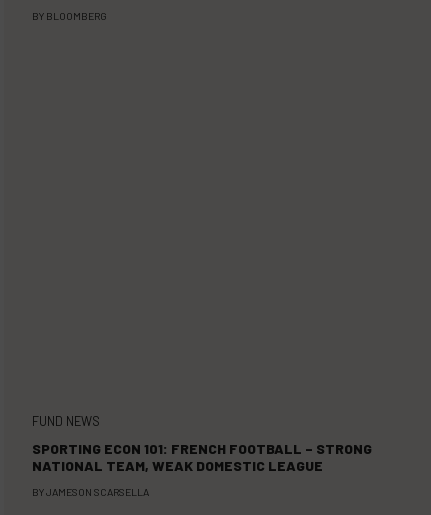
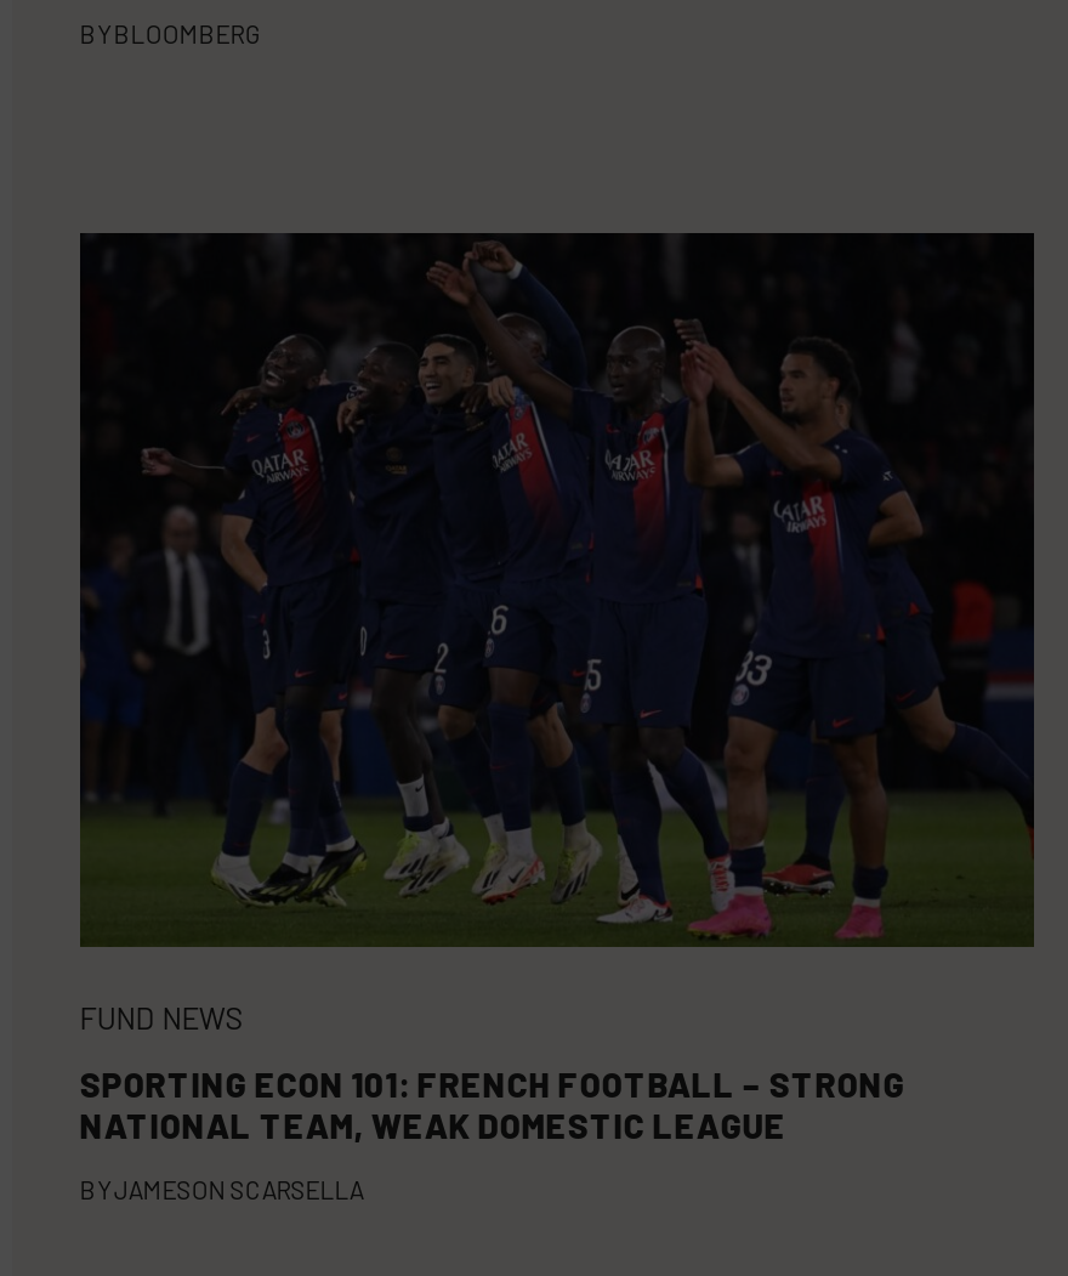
+ [image]
